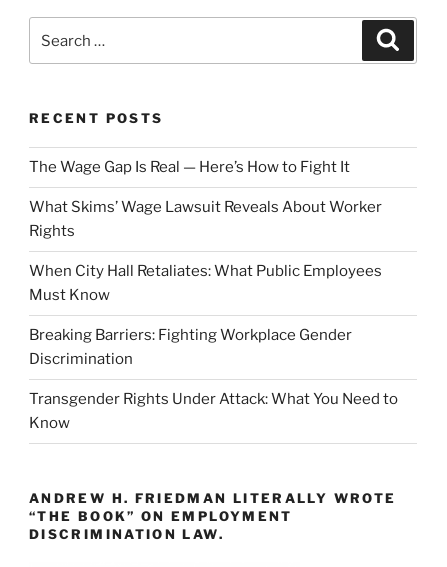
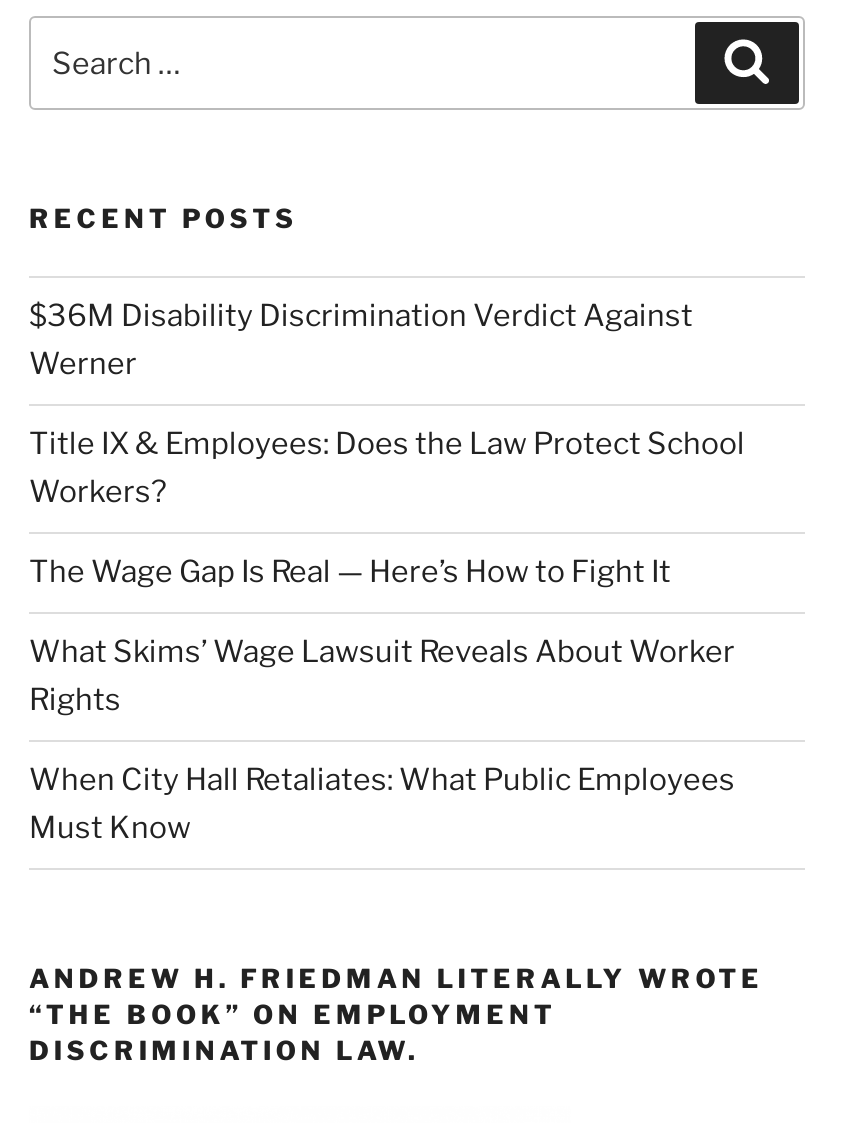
+ $36M Disability Discrimination Verdict Against
+ Werner
+ Title IX & Employees: Does the Law Protect School
+ Workers?

moved down: The Wage Gap Is Real — Here’s How to Fight It | What Skims’ Wage Lawsuit Reveals About Worker | Rights | When City Hall Retaliates: What Public Employees | Must Know

- Breaking Barriers: Fighting Workplace Gender
- Discrimination
- Transgender Rights Under Attack: What You Need to
- Know
